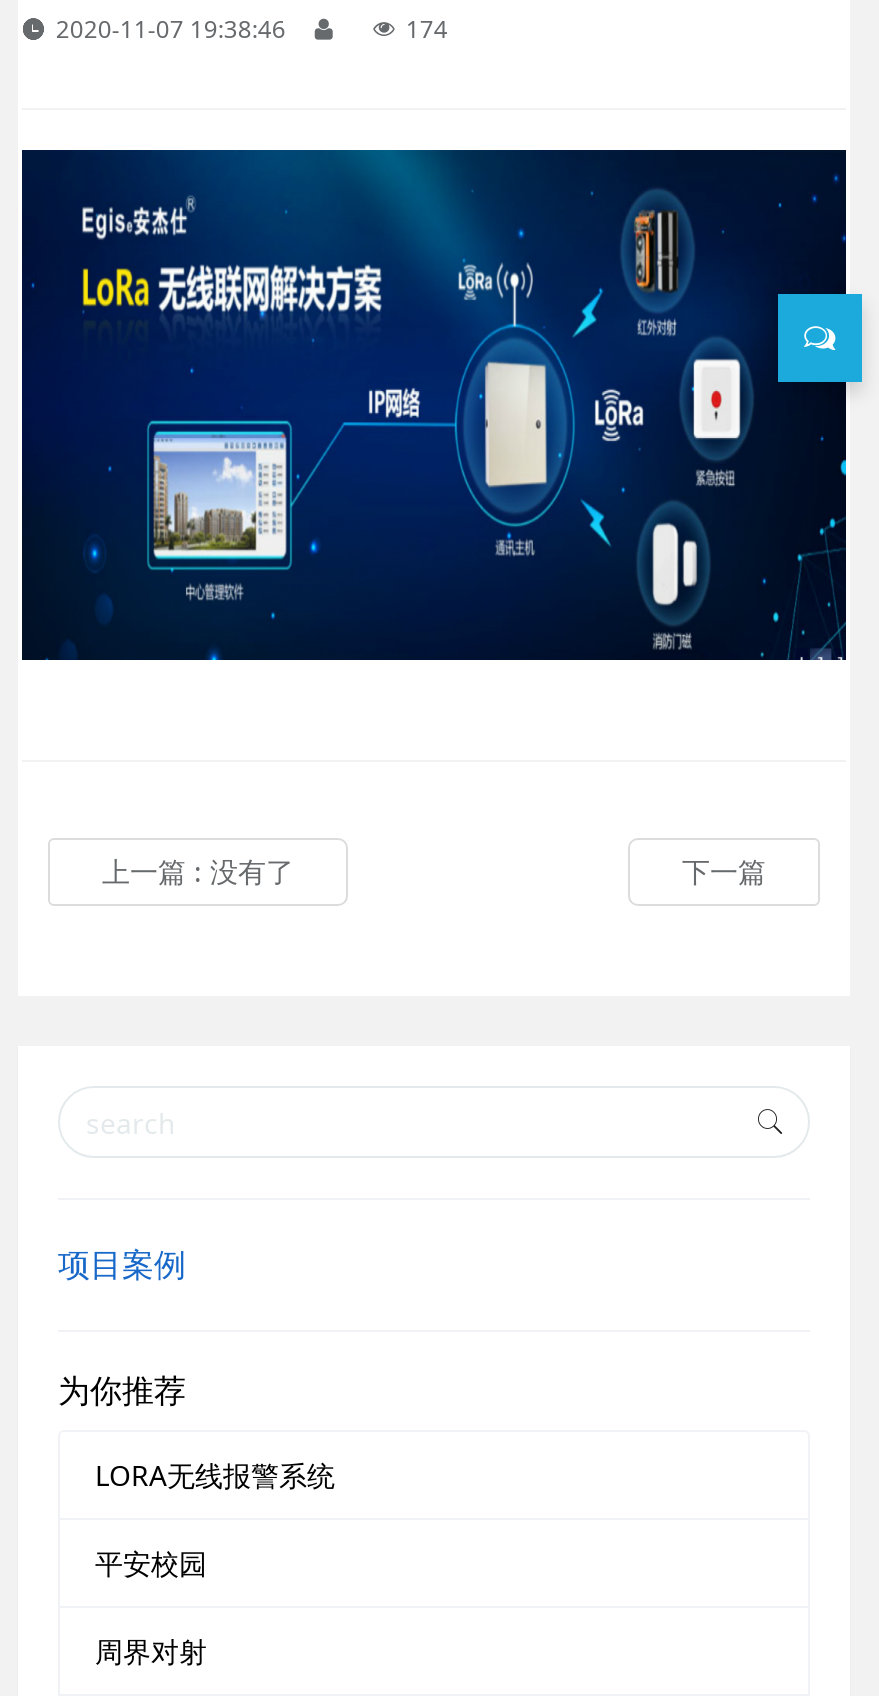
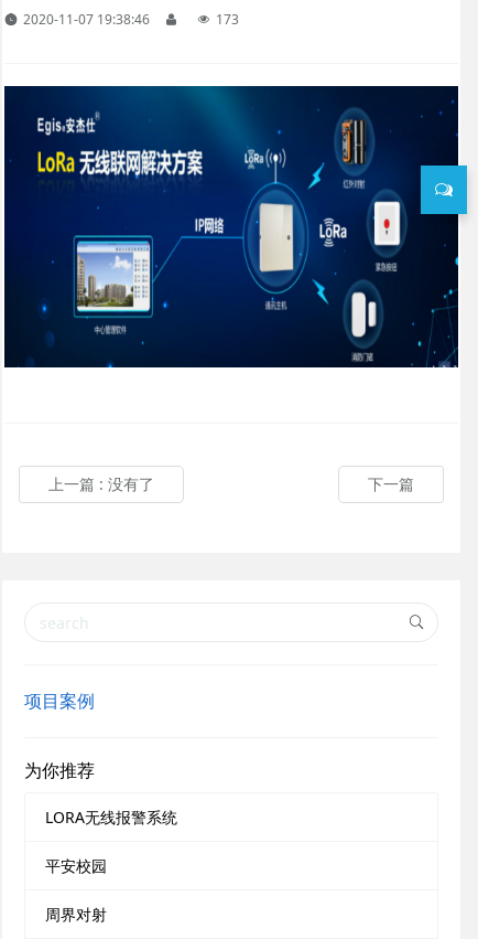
- 174
+ 173
